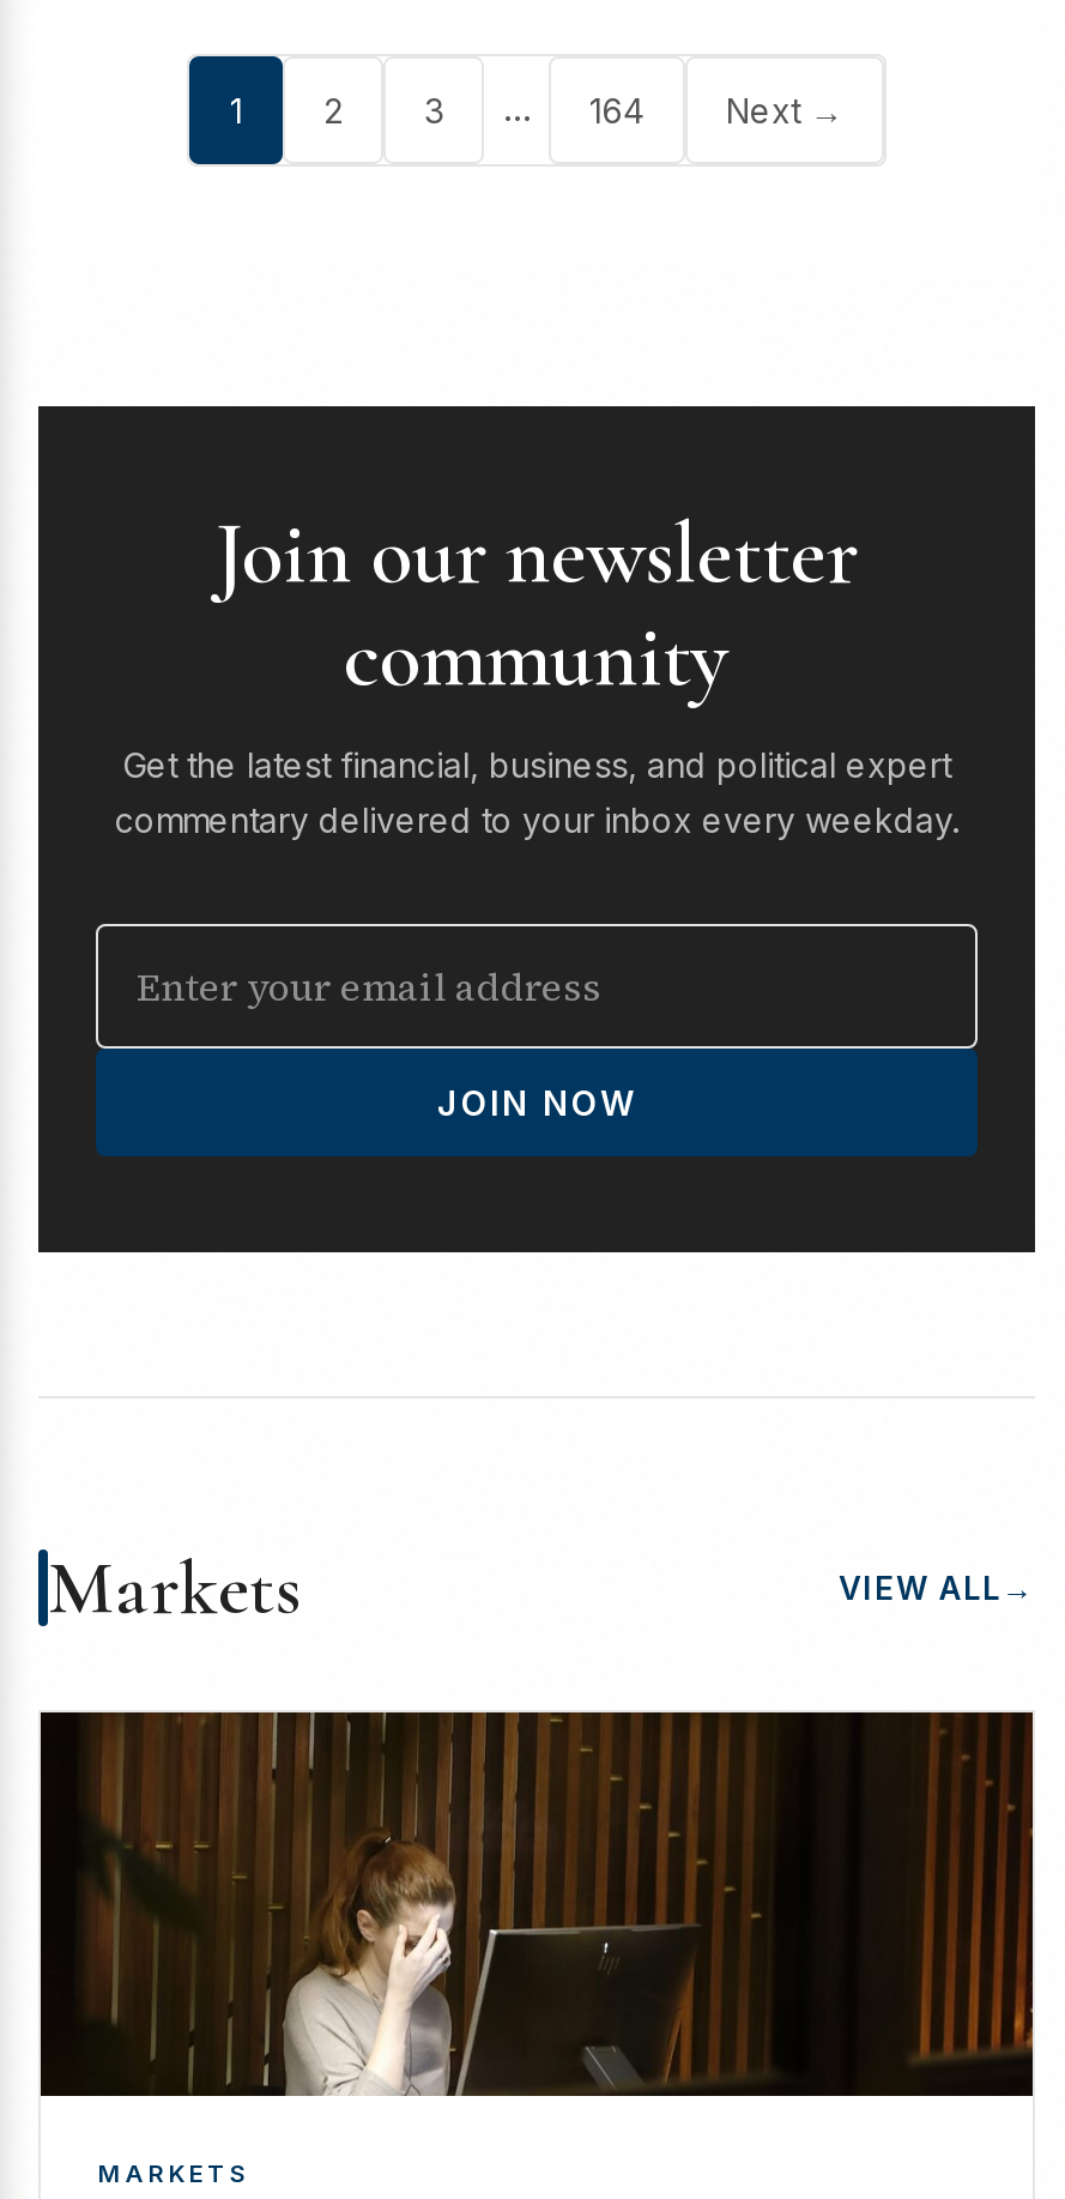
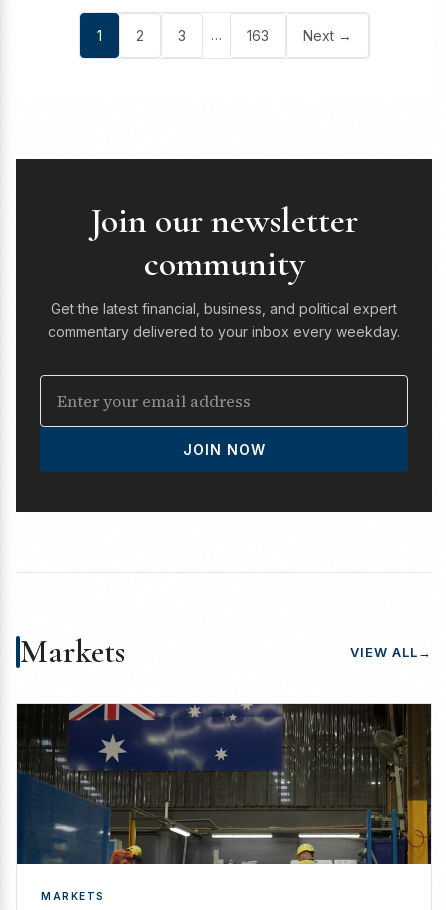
- 164
+ 163

- [image]
+ [image]
